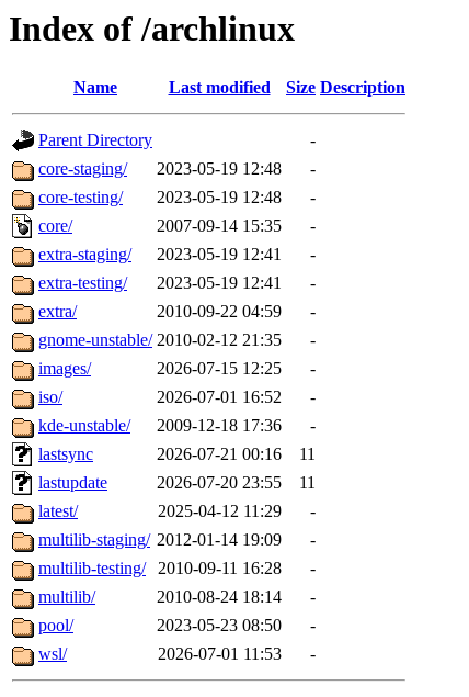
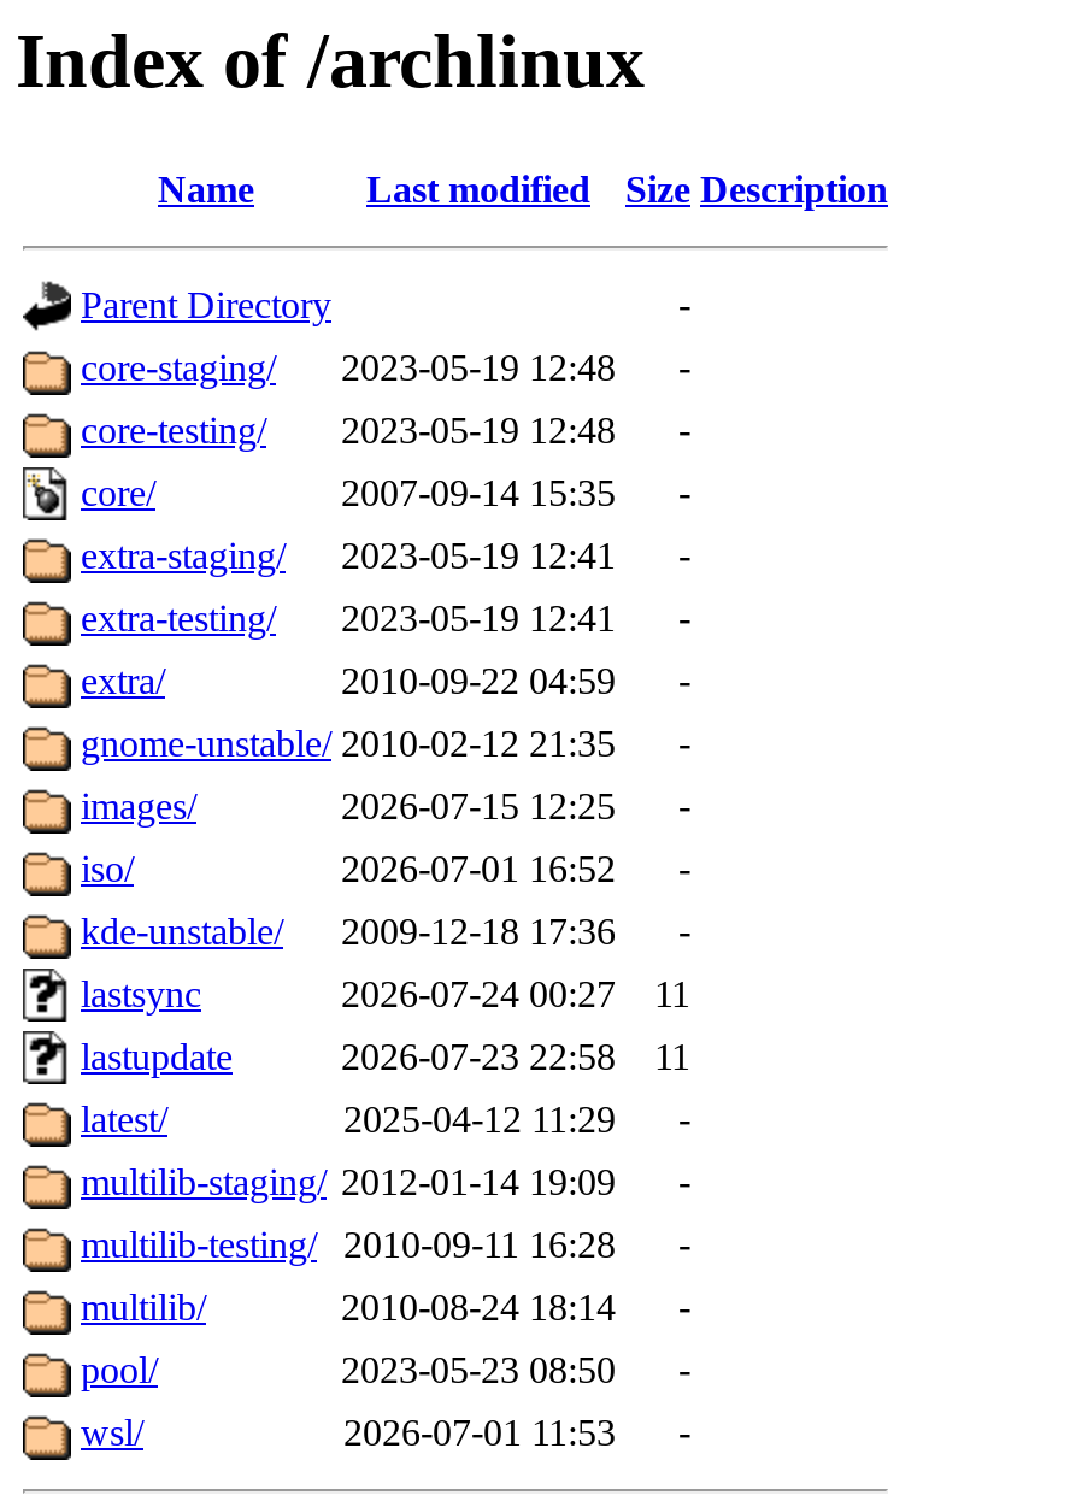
- 2026-07-21 00:16 11
+ 2026-07-24 00:27 11

- 2026-07-20 23:55 11
+ 2026-07-23 22:58 11
